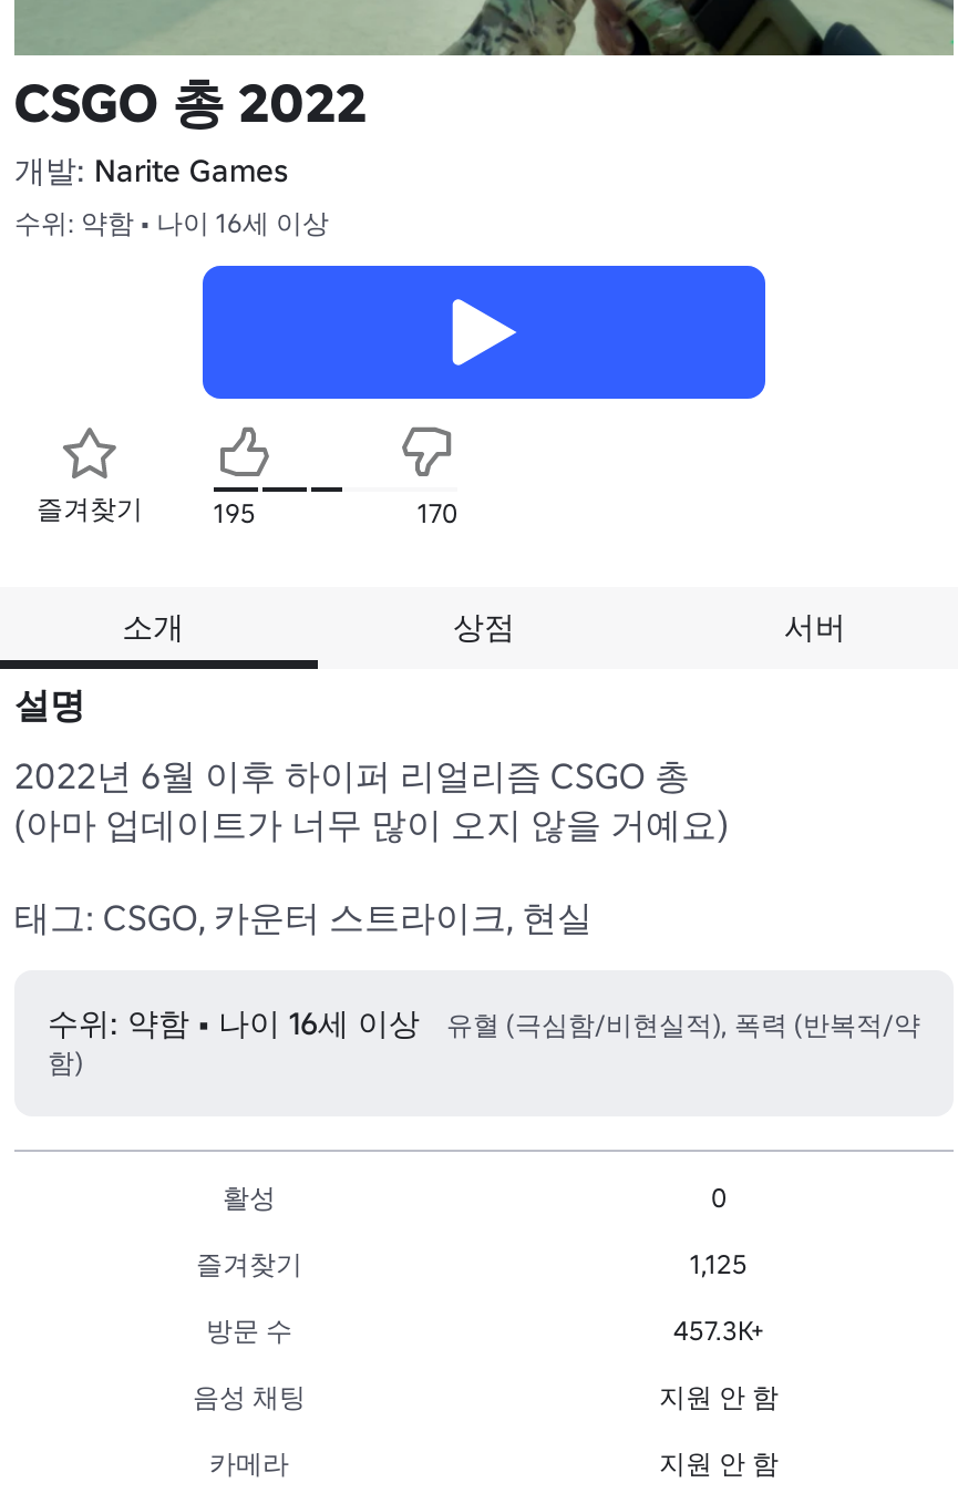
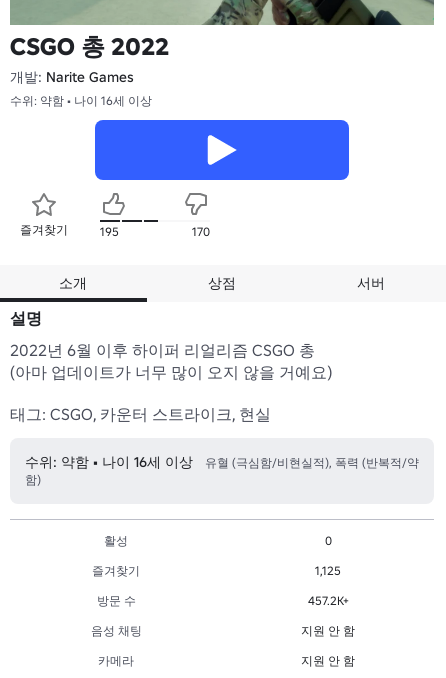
- 457.3K+
+ 457.2K+
